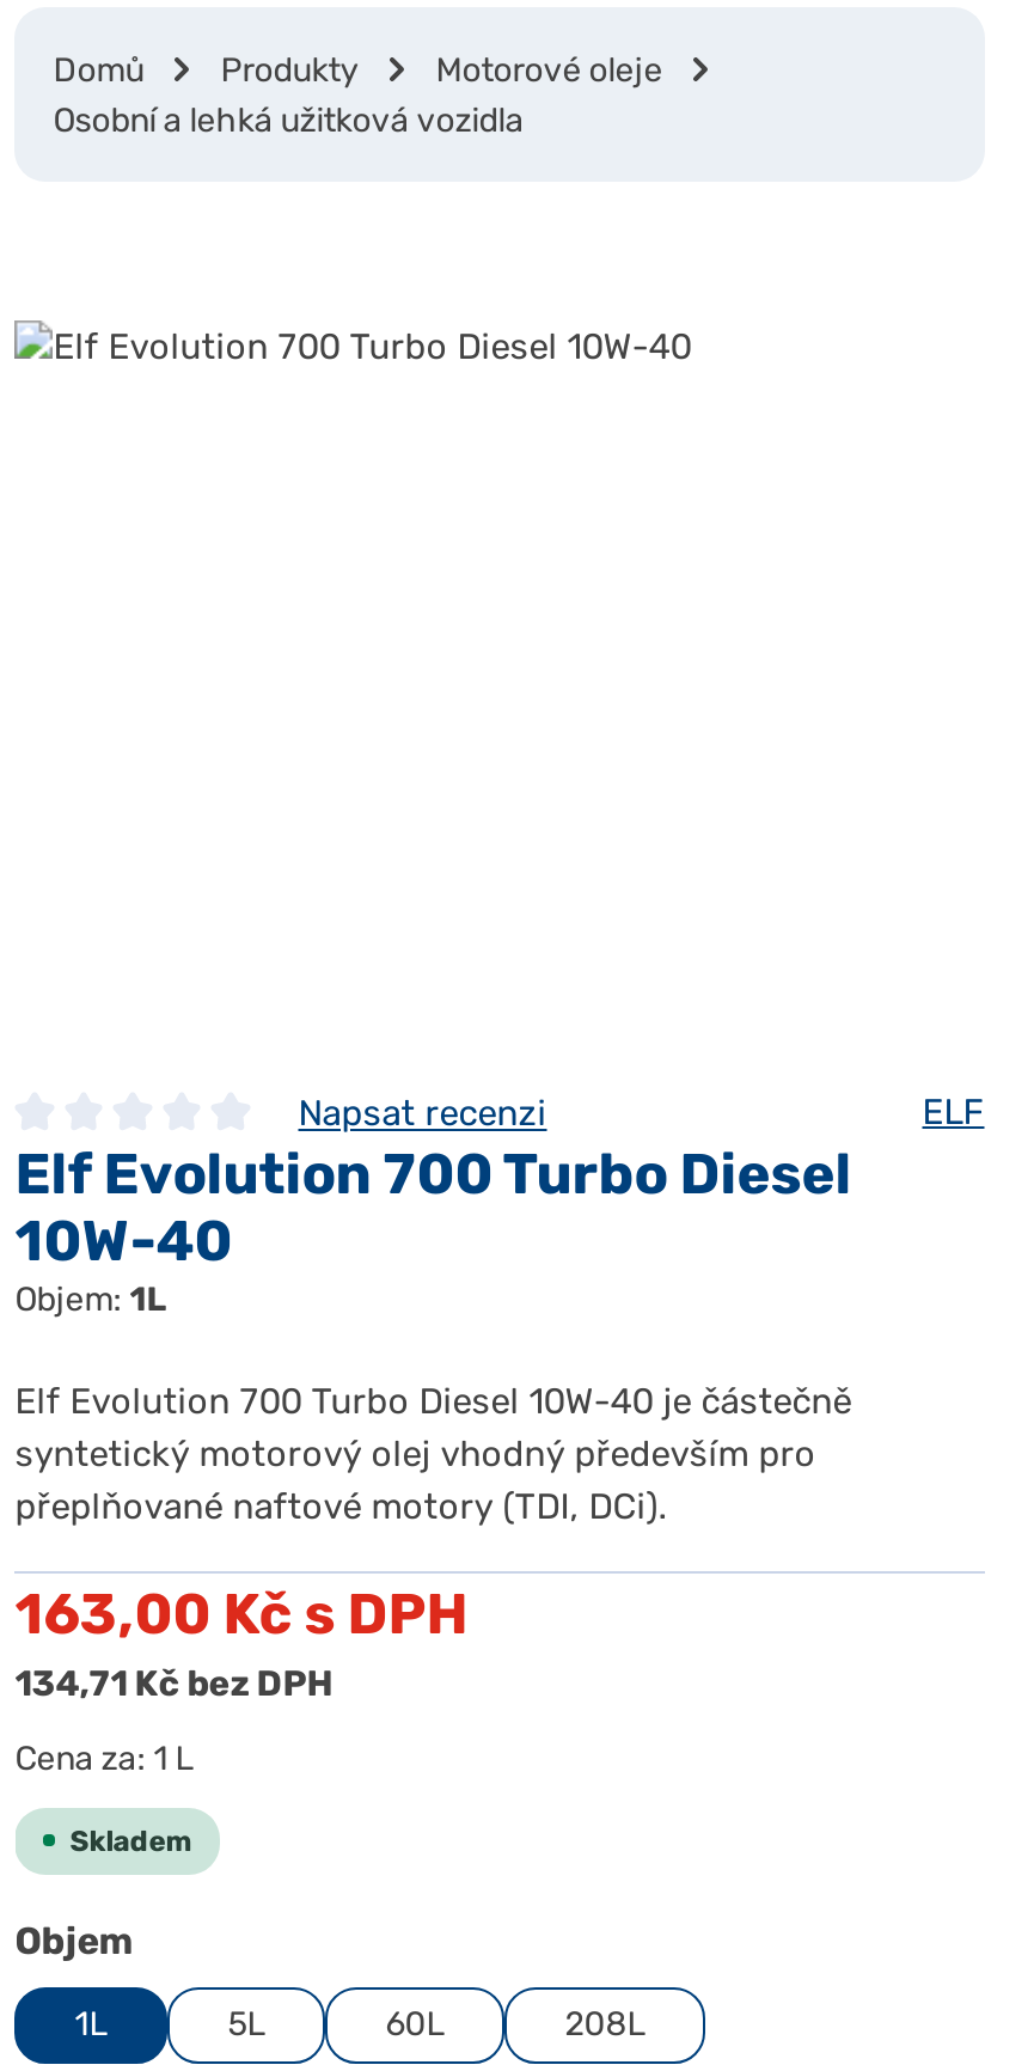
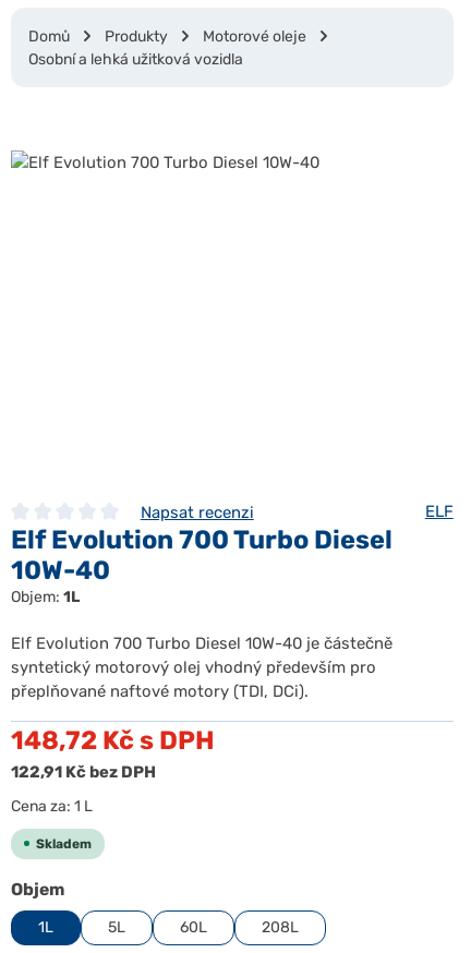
- 163,00 Kč s DPH
+ 148,72 Kč s DPH

- 134,71 Kč bez DPH
+ 122,91 Kč bez DPH
